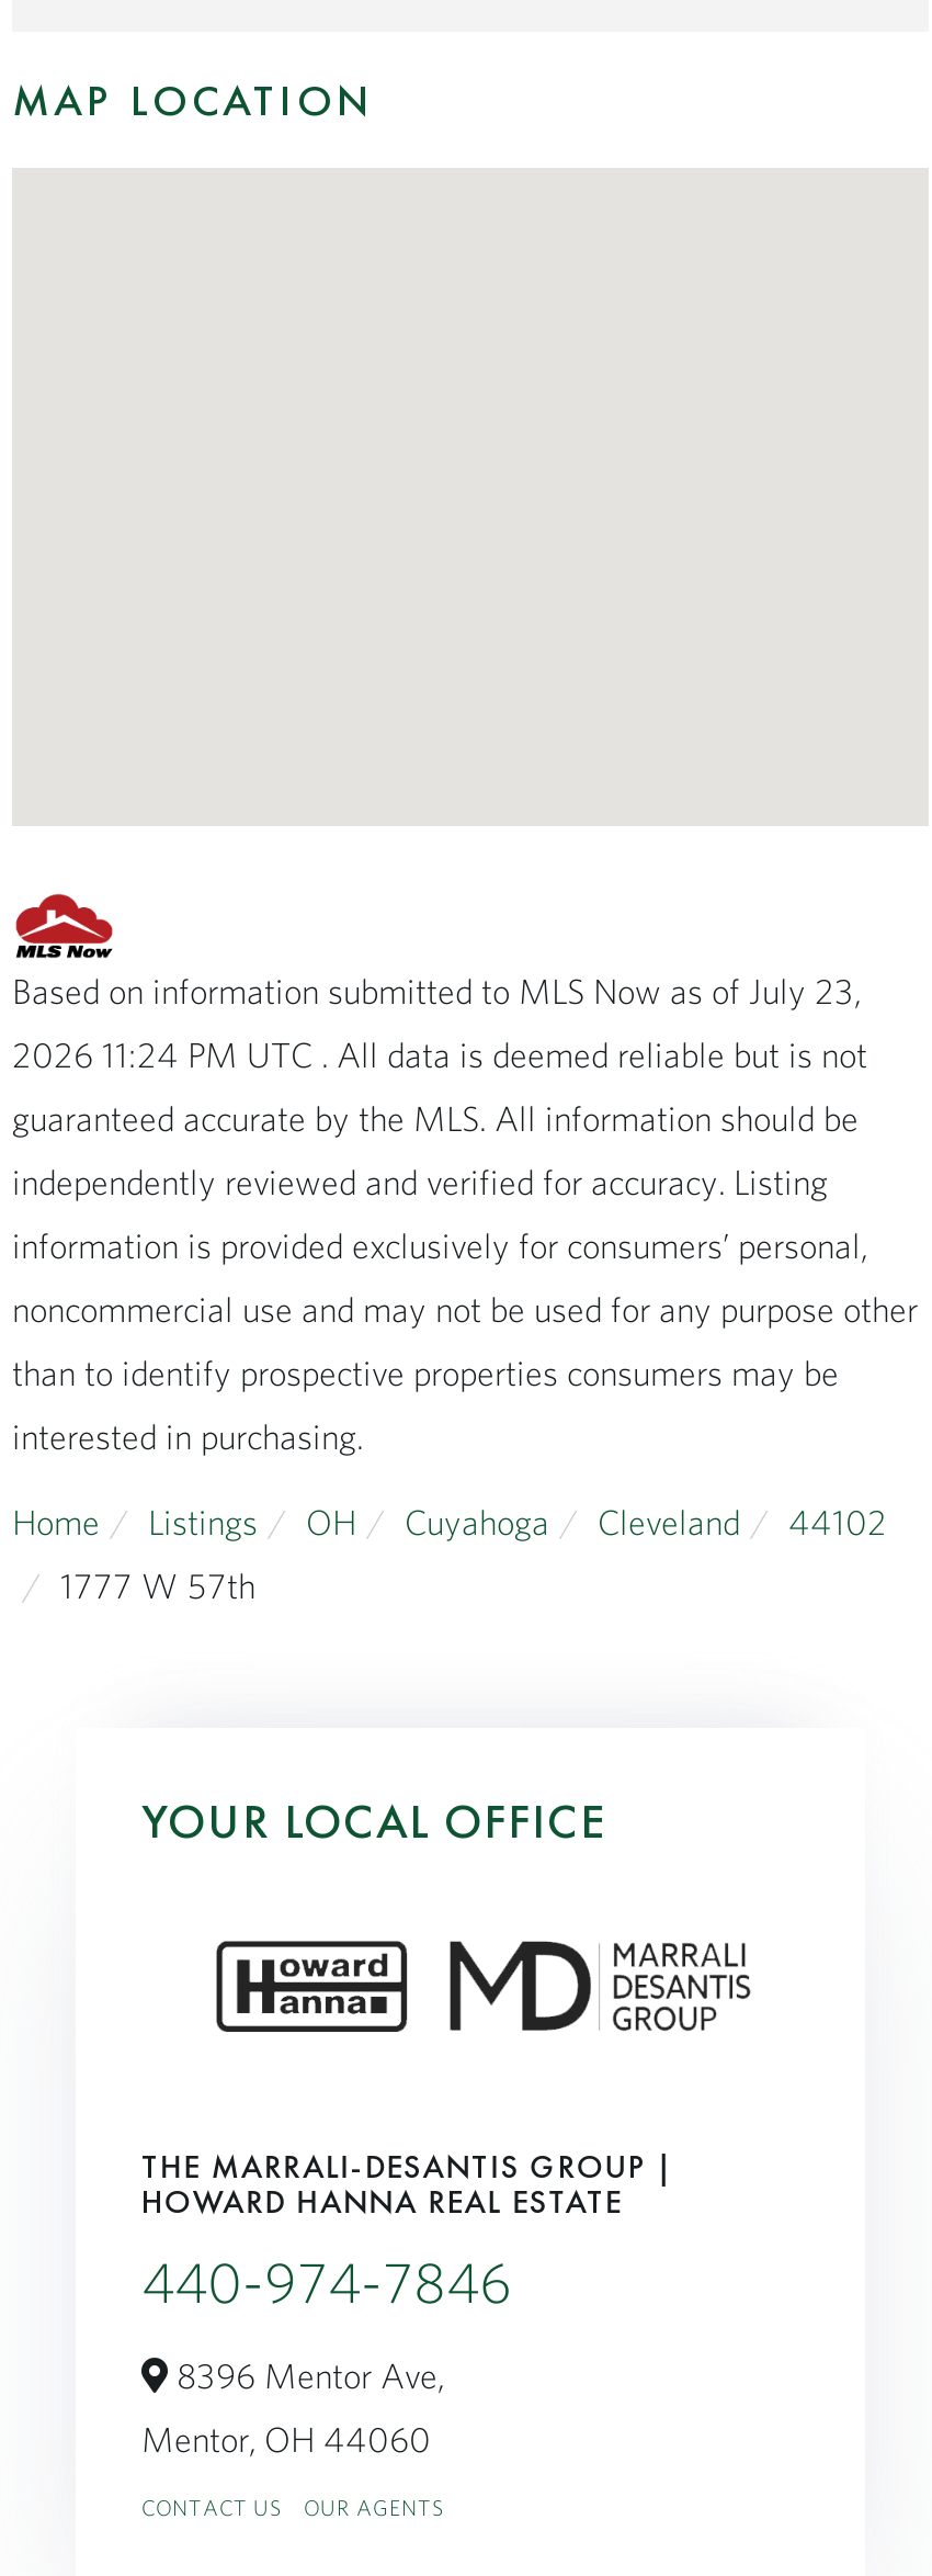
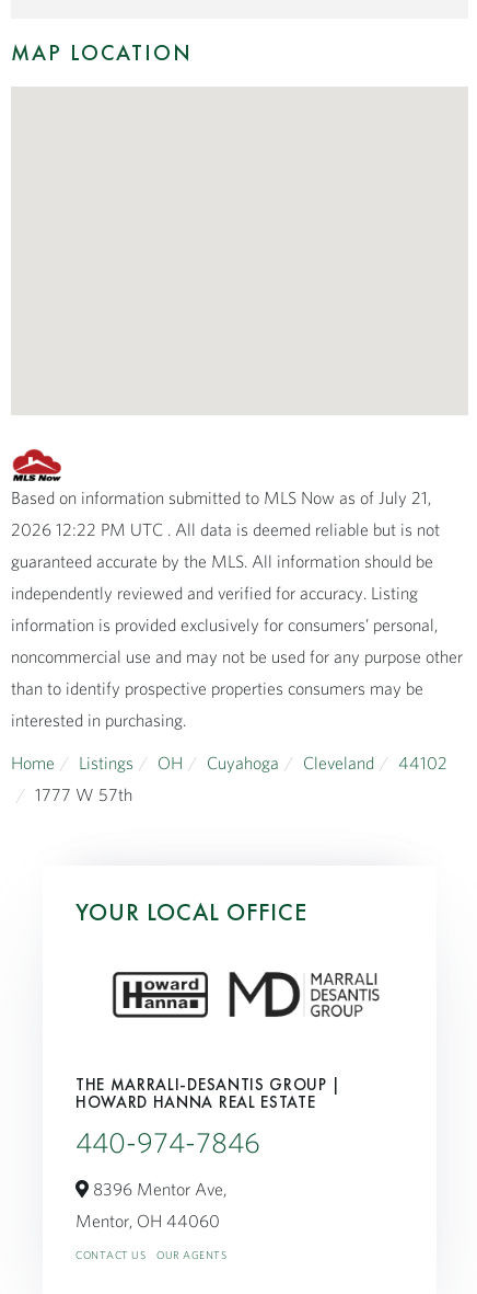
- Based on information submitted to MLS Now as of July 23,
+ Based on information submitted to MLS Now as of July 21,

- 2026 11:24 PM UTC . All data is deemed reliable but is not
+ 2026 12:22 PM UTC . All data is deemed reliable but is not
